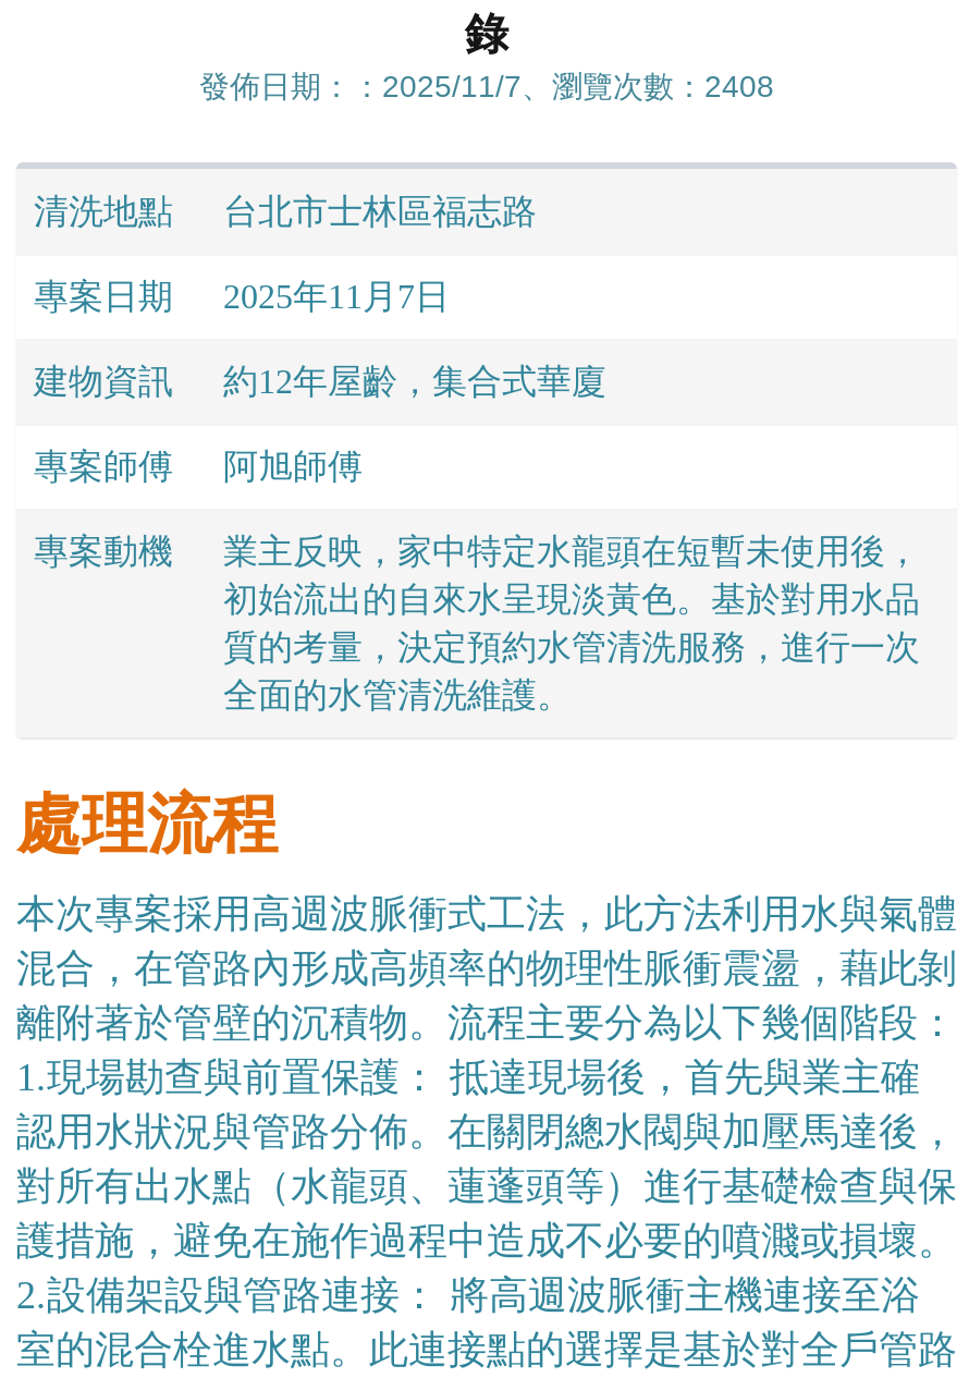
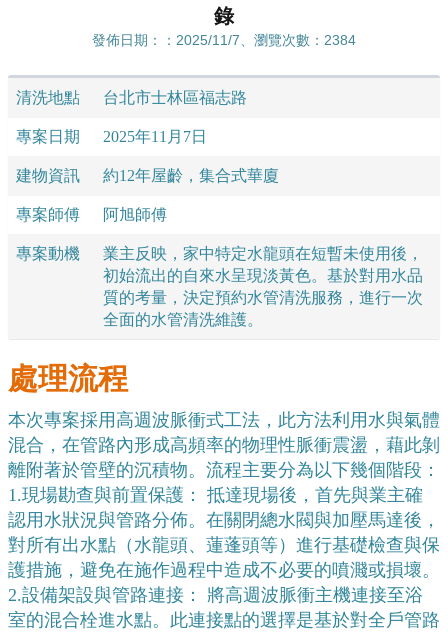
- 發佈日期：：2025/11/7、瀏覽次數：2408
+ 發佈日期：：2025/11/7、瀏覽次數：2384
